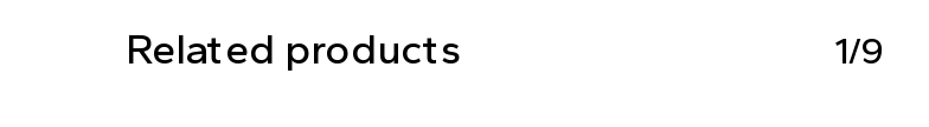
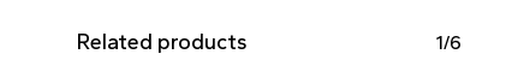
- 1/9
+ 1/6
